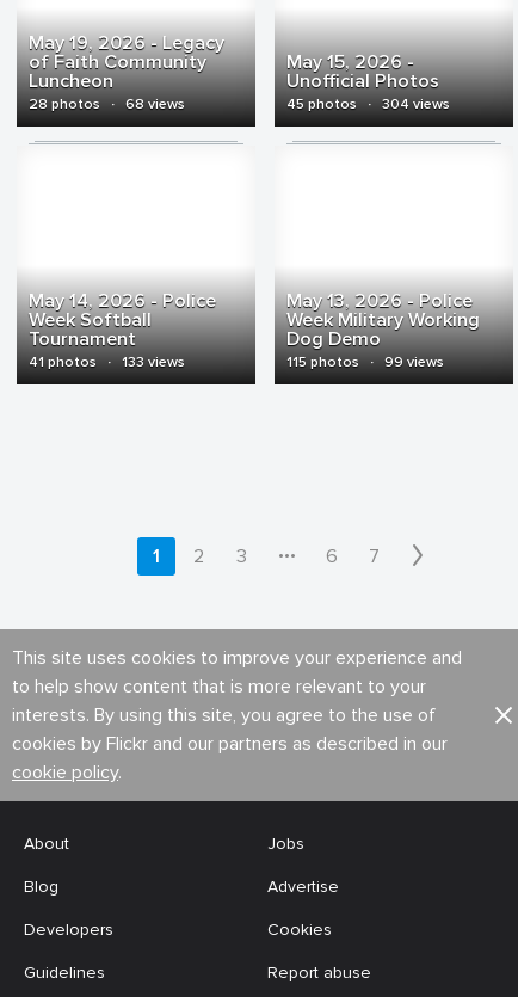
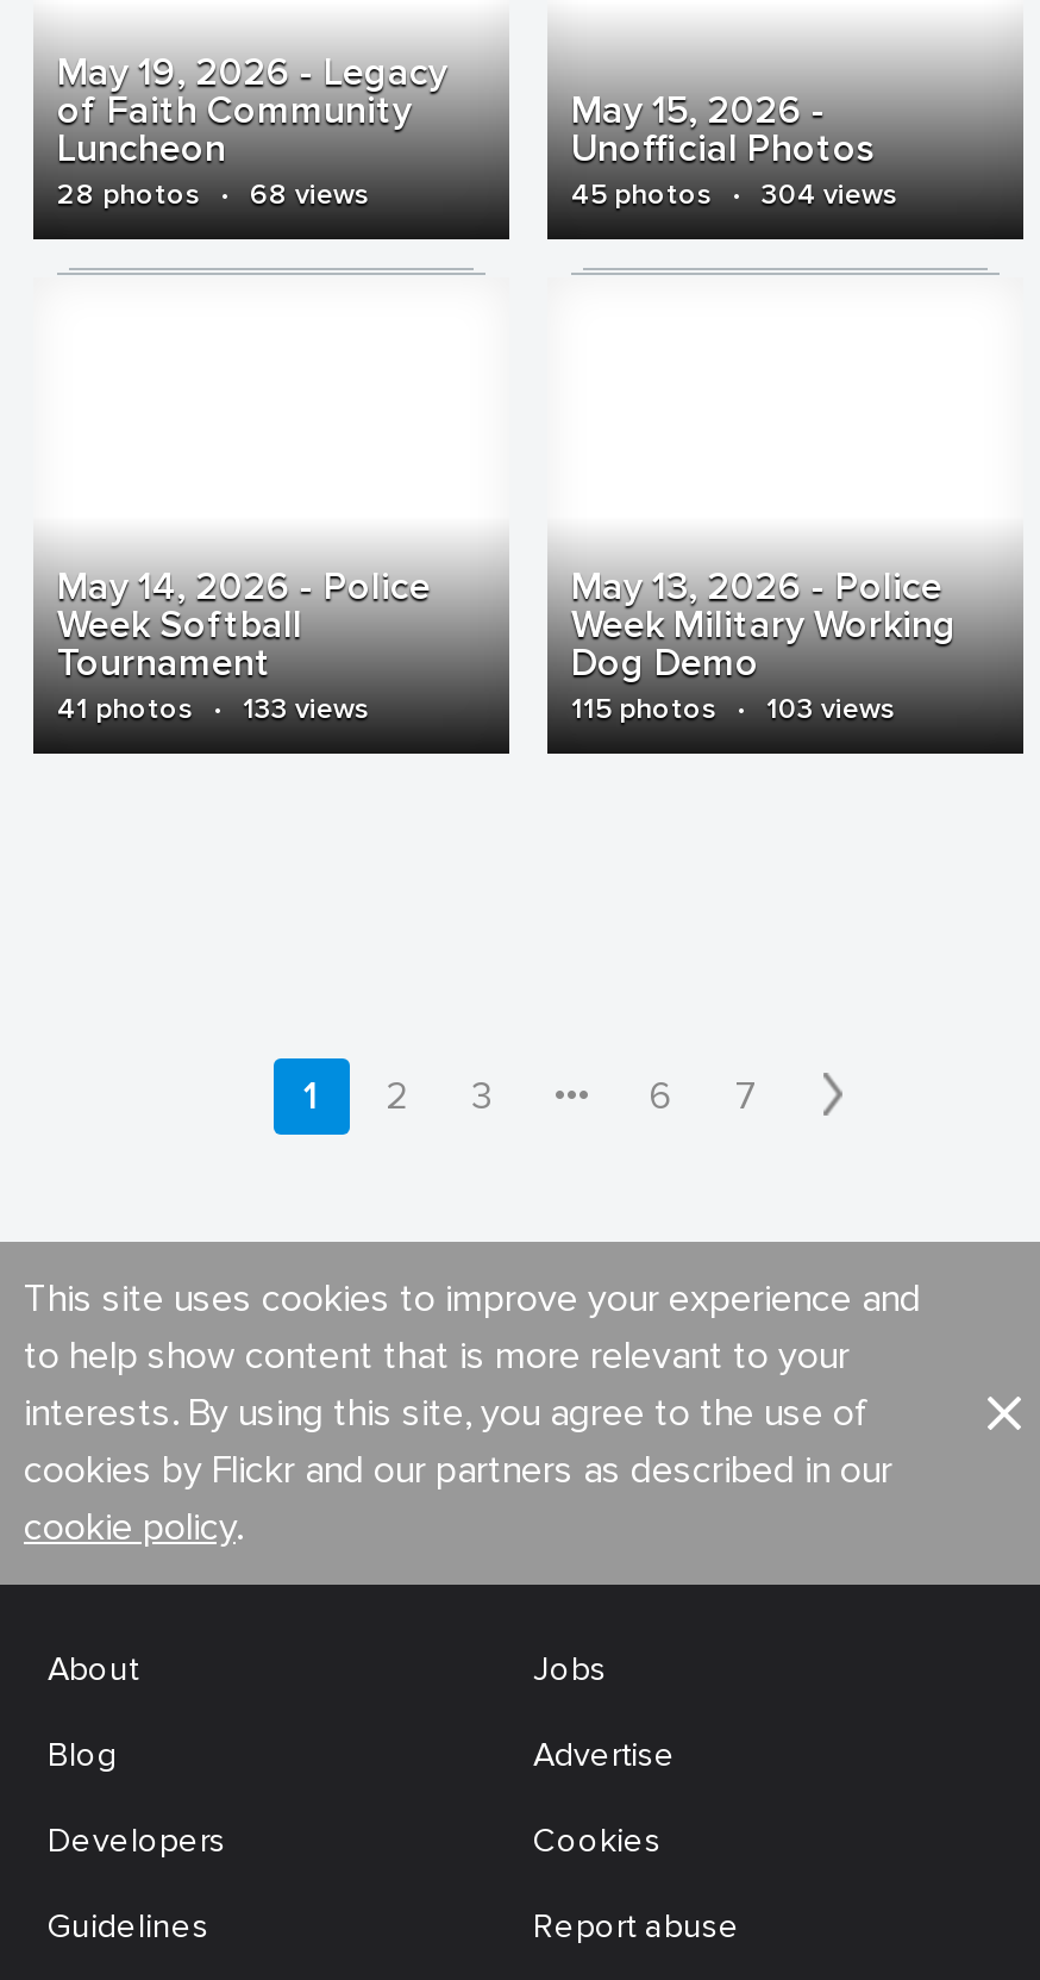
- 115 photos · 99 views
+ 115 photos · 103 views
